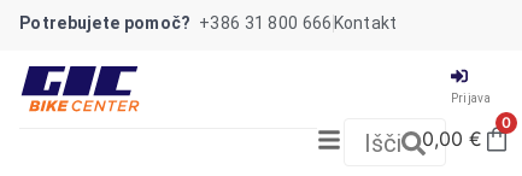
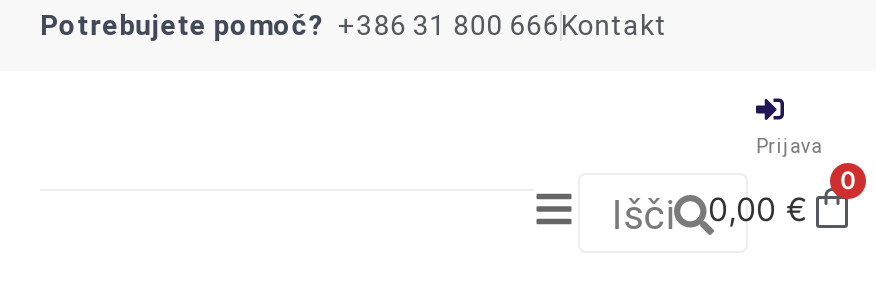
- [image]
